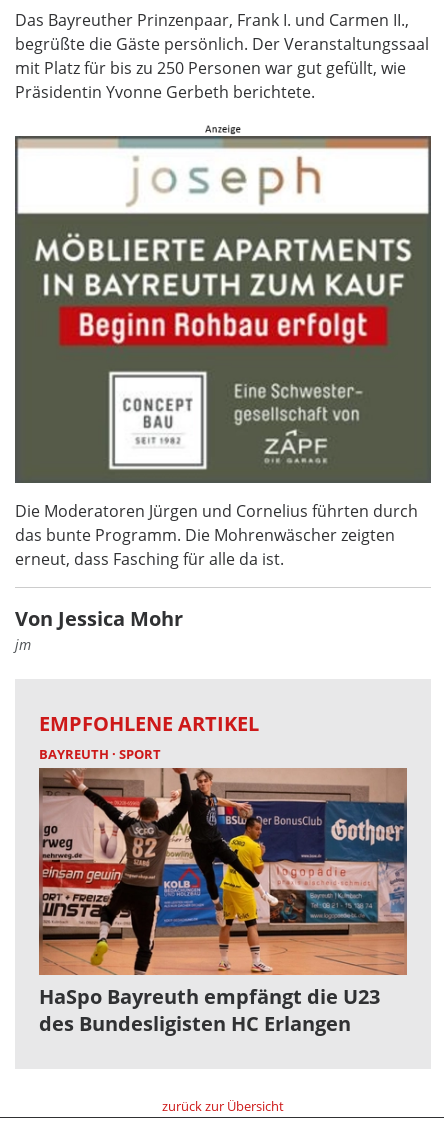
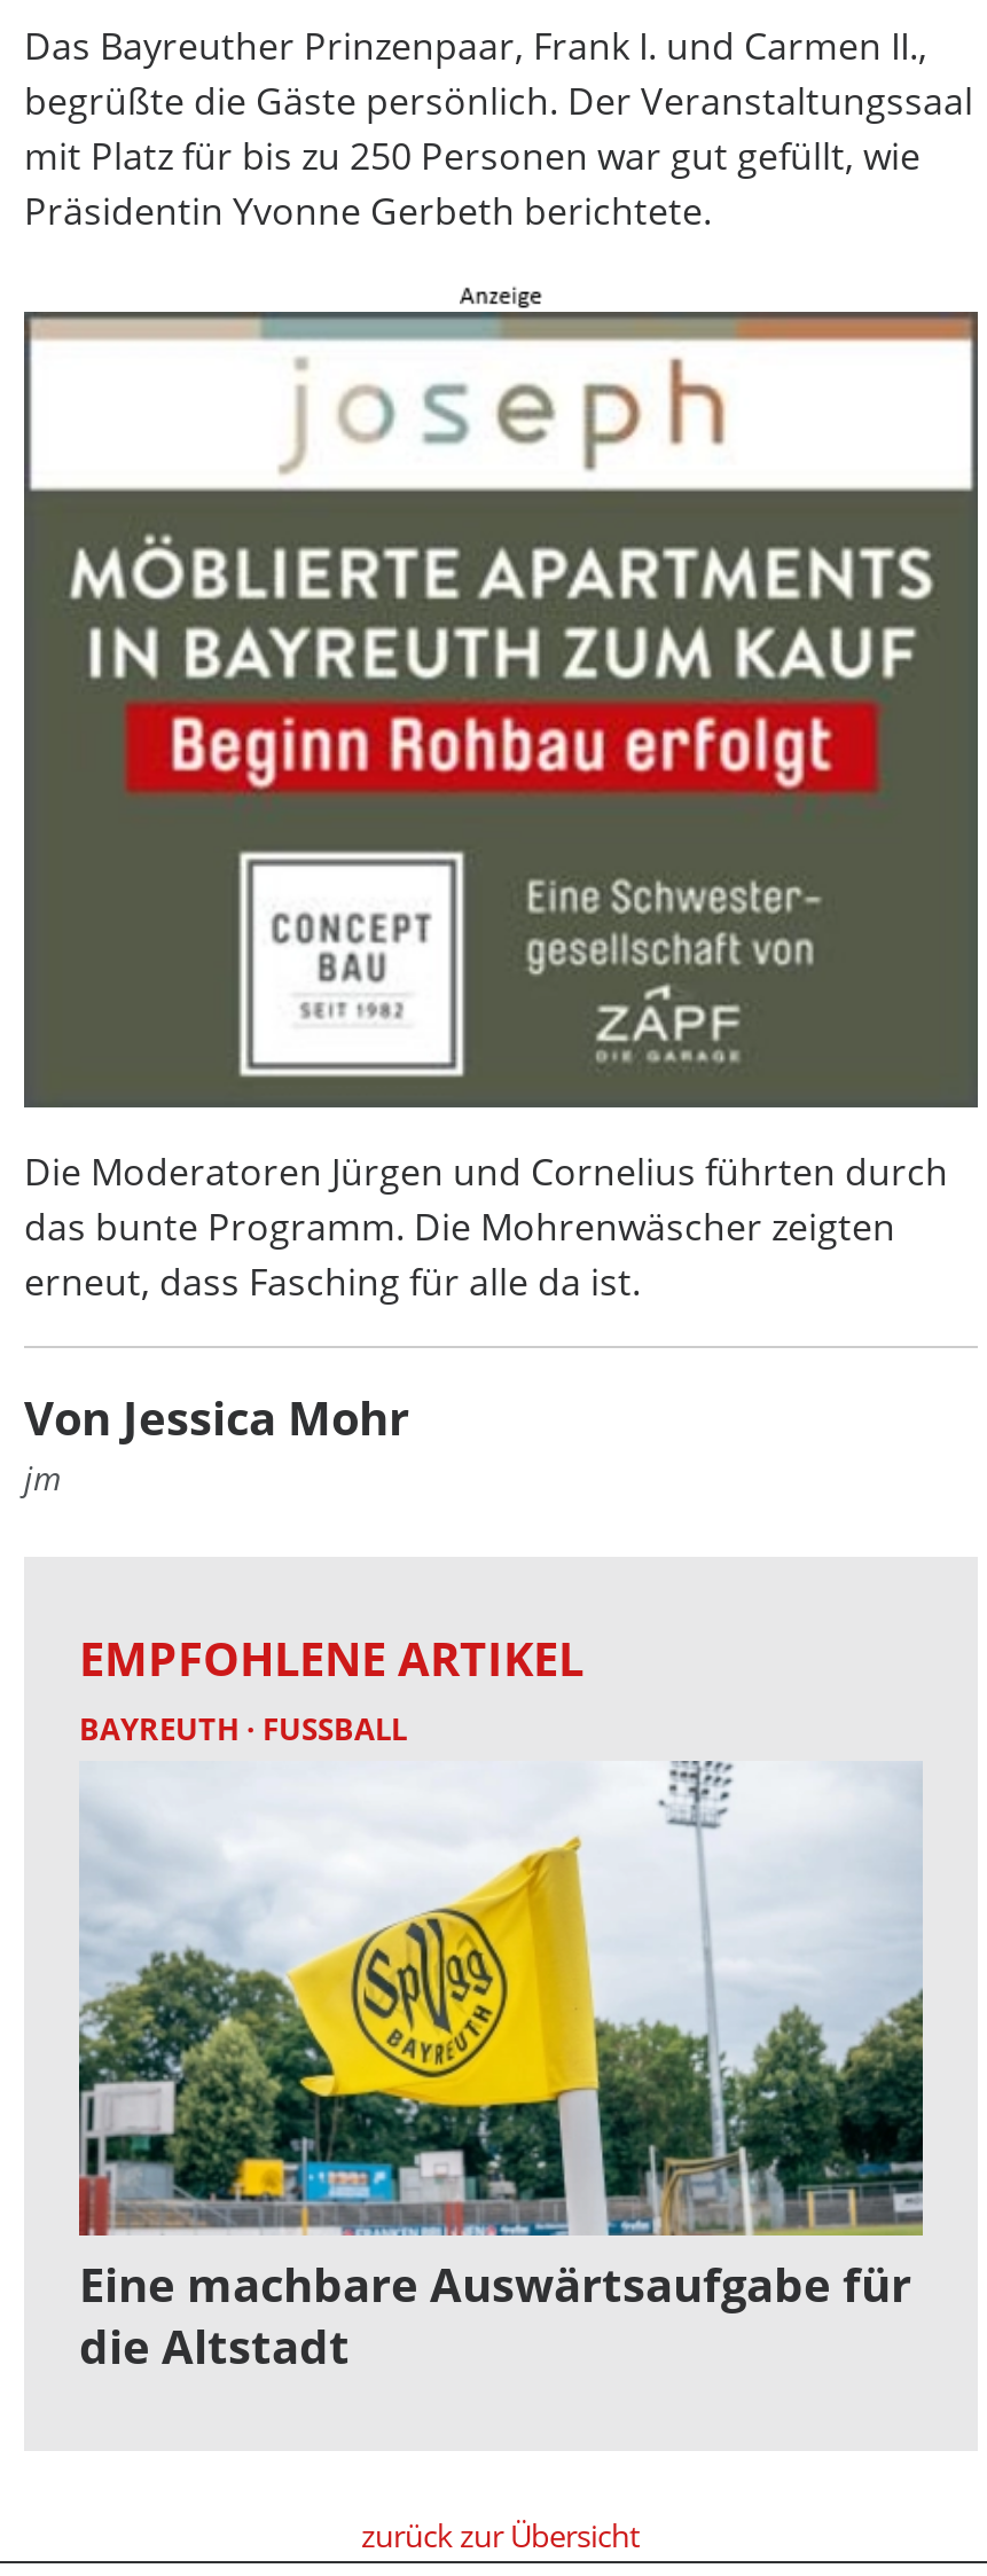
- BAYREUTH SPORT
+ BAYREUTH FUSSBALL

- [image]
- HaSpo Bayreuth empfängt die U23
- des Bundesligisten HC Erlangen
+ [image]
+ Eine machbare Auswärtsaufgabe für
+ die Altstadt
